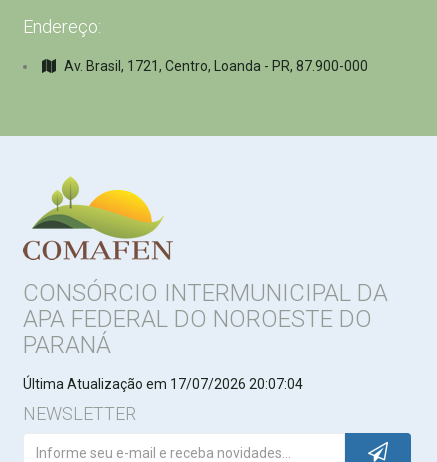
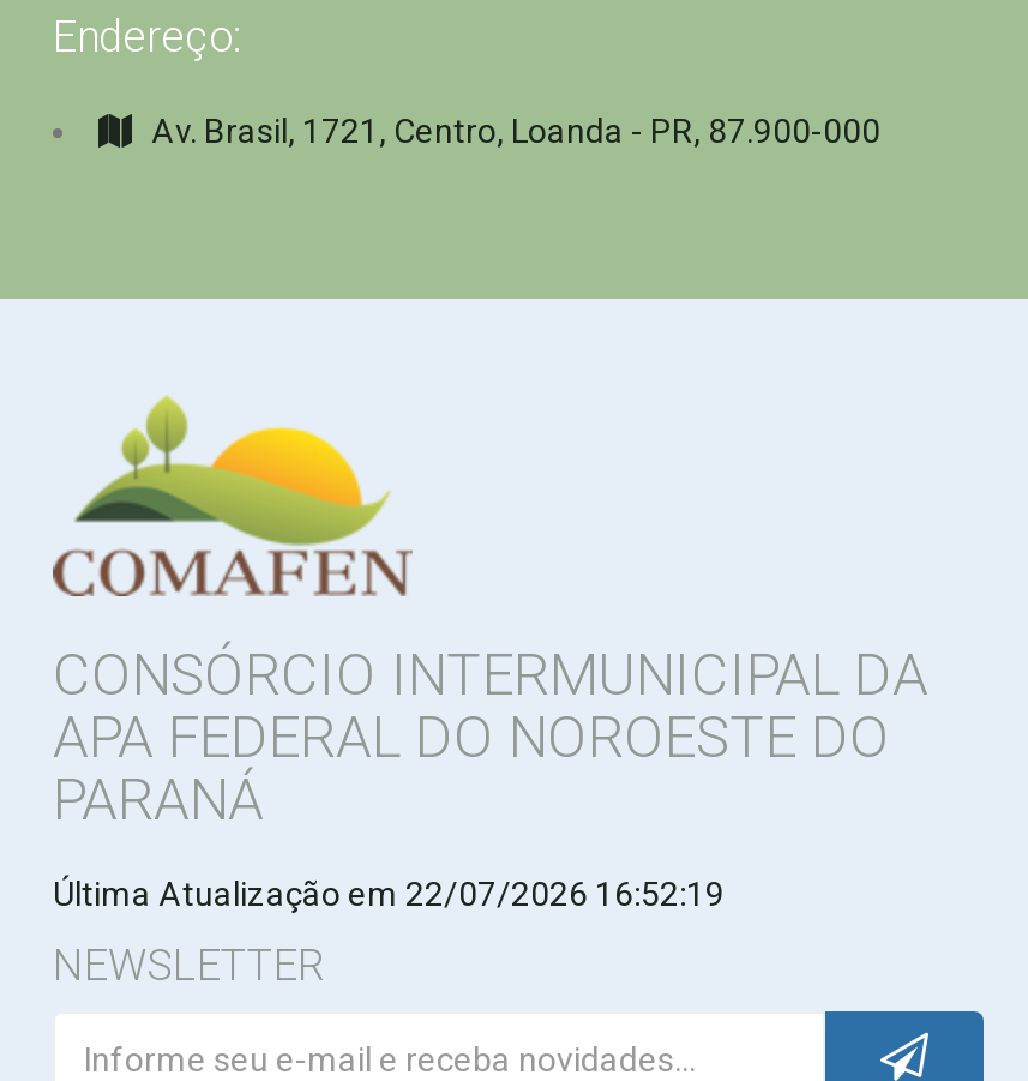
- Última Atualização em 17/07/2026 20:07:04
+ Última Atualização em 22/07/2026 16:52:19
